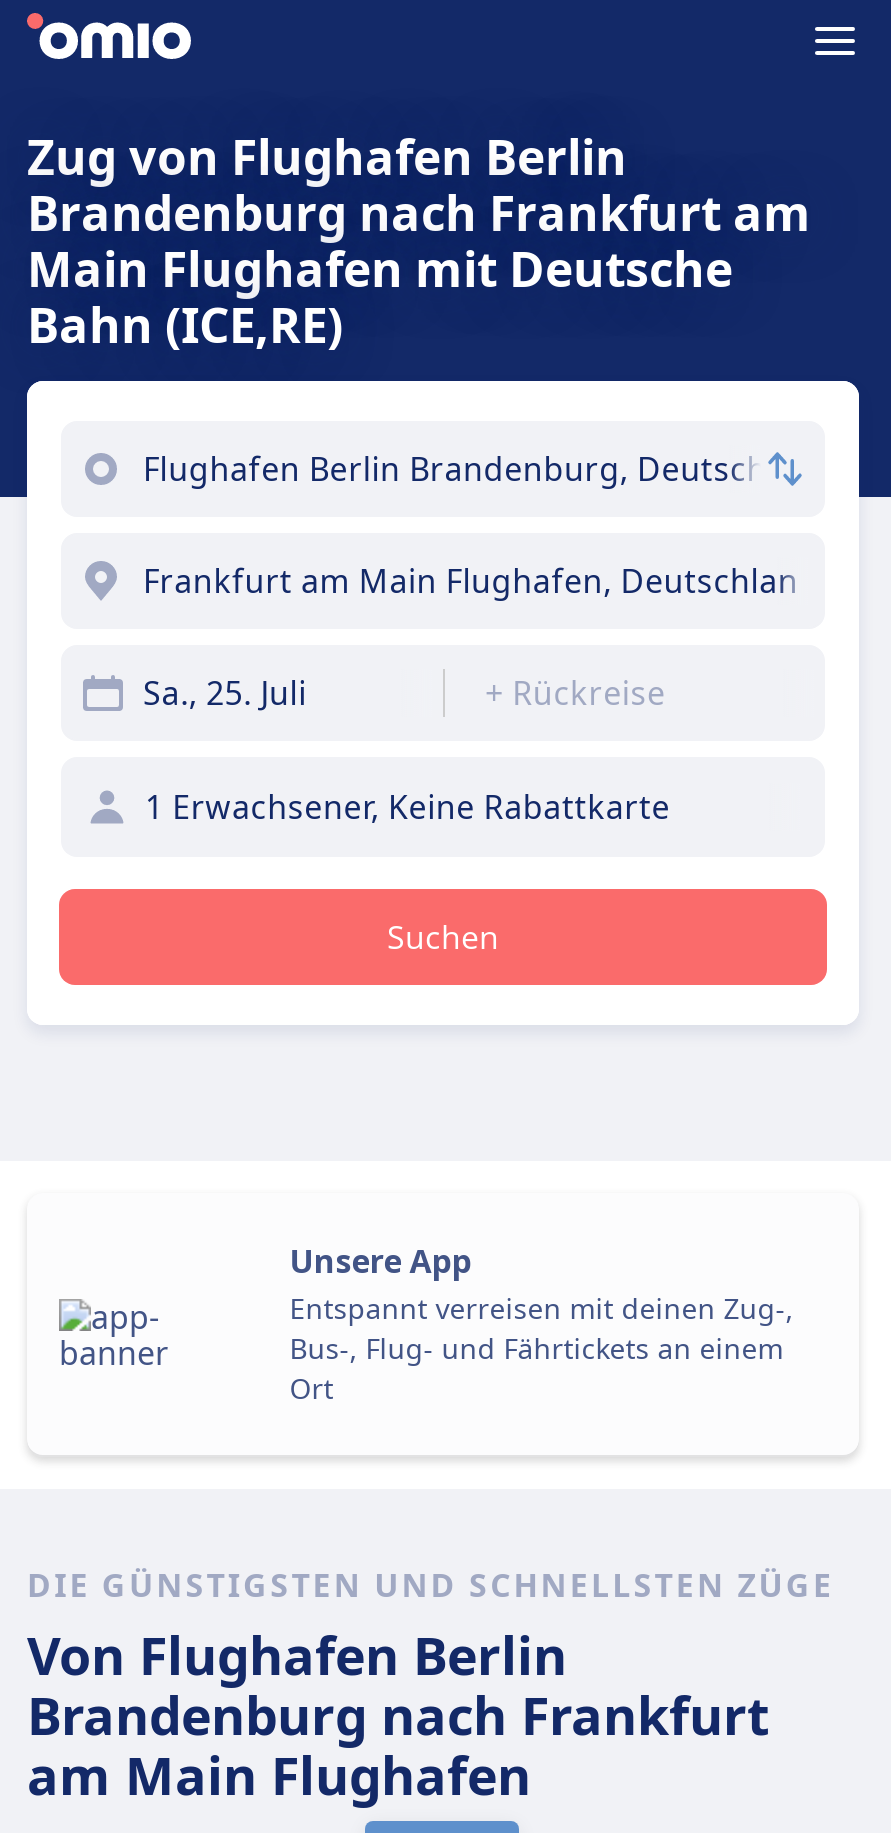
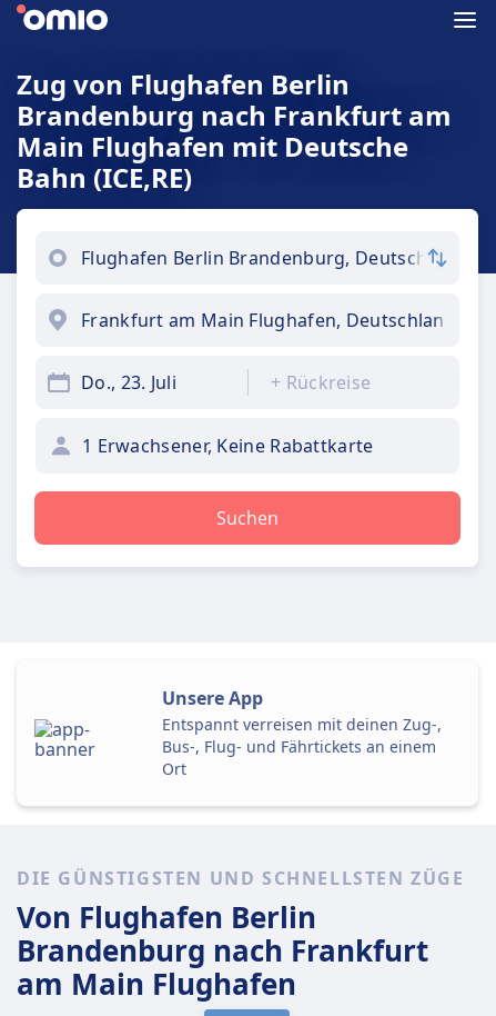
- Sa., 25. Juli
+ Do., 23. Juli
